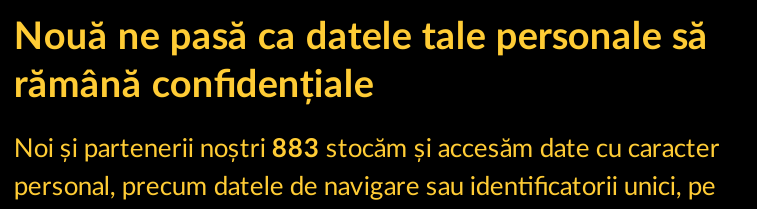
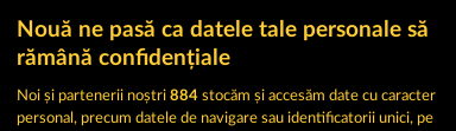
- Noi și partenerii noștri 883 stocăm și accesăm date cu caracter
+ Noi și partenerii noștri 884 stocăm și accesăm date cu caracter
